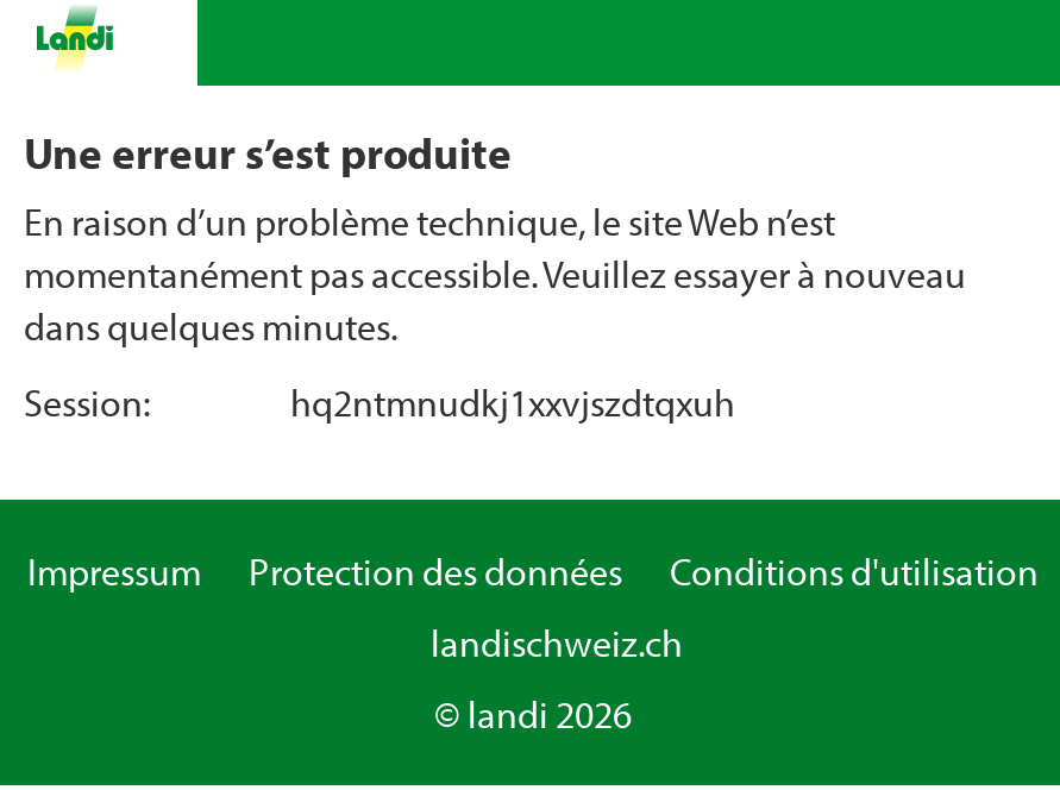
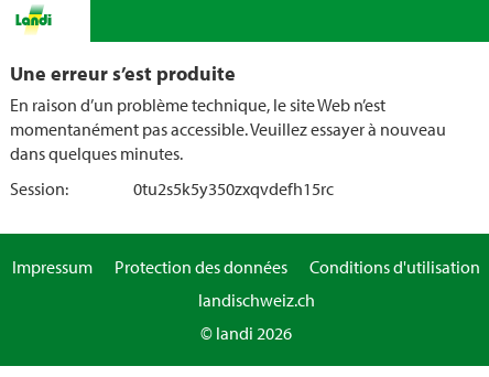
- hq2ntmnudkj1xxvjszdtqxuh
+ 0tu2s5k5y350zxqvdefh15rc
